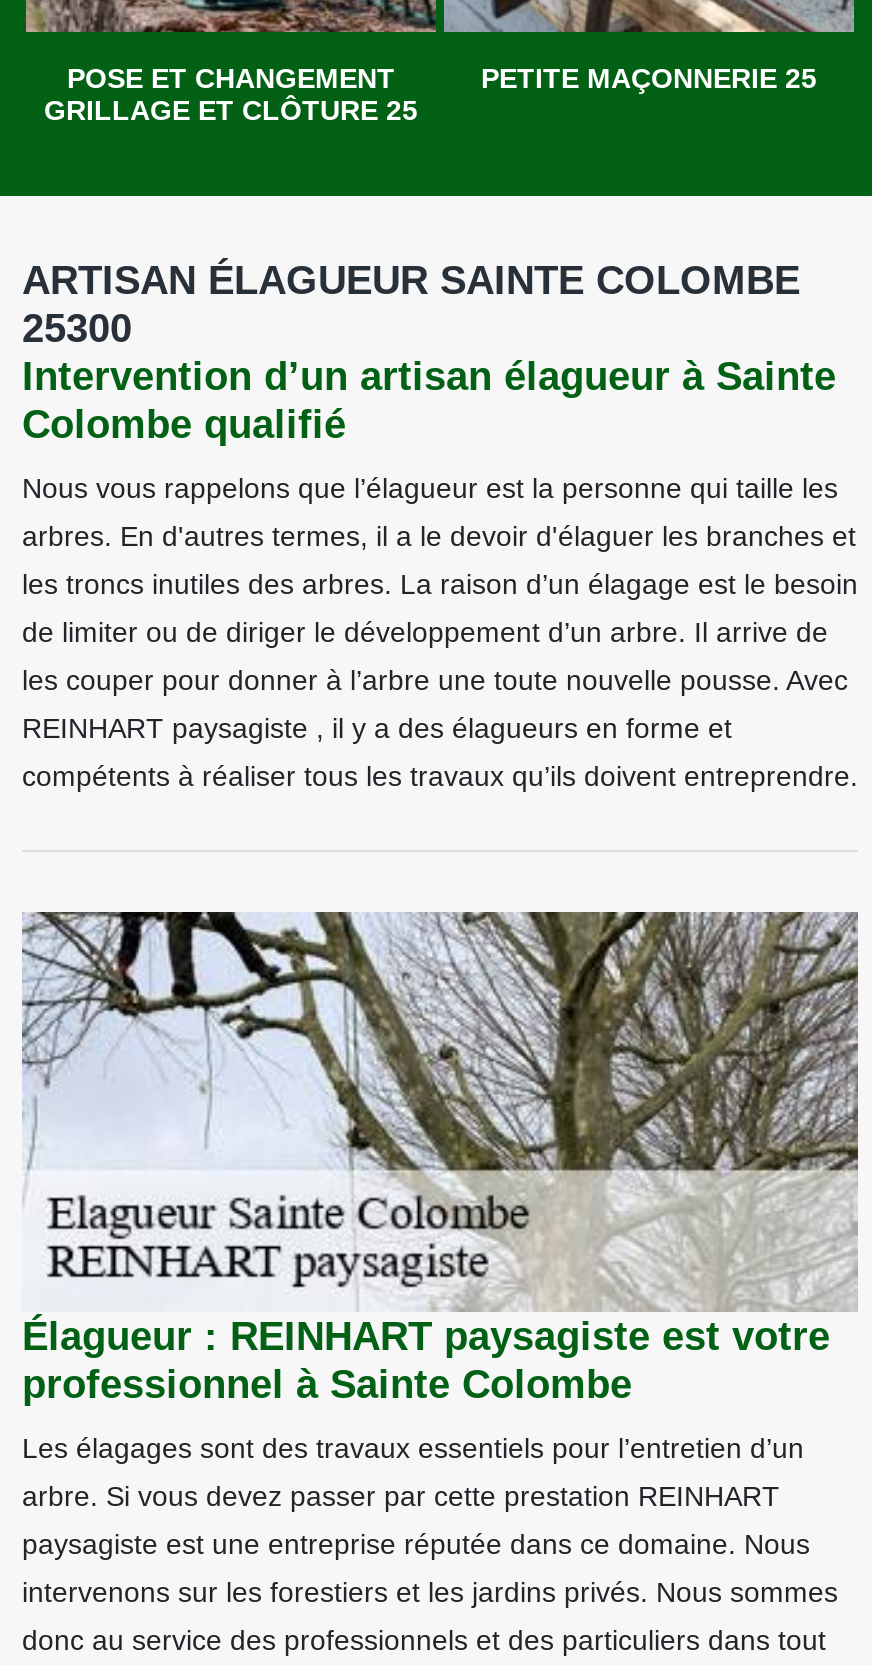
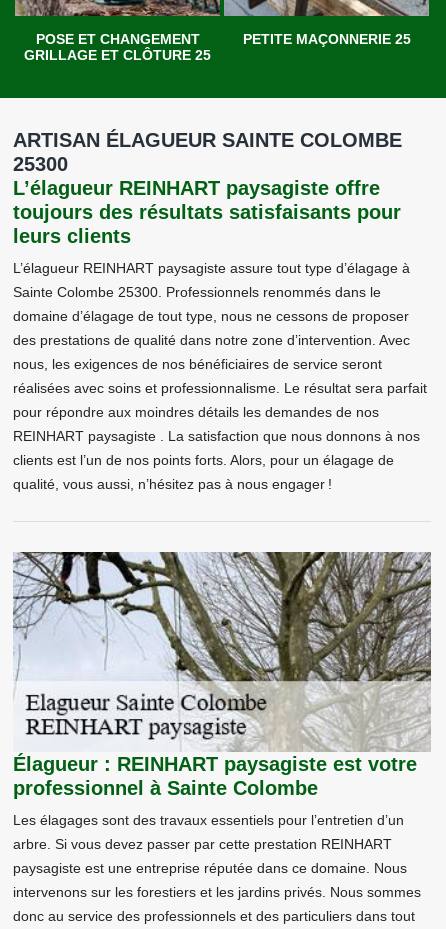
- Intervention d’un artisan élagueur à Sainte
- Colombe qualifié
- Nous vous rappelons que l’élagueur est la personne qui taille les
- arbres. En d'autres termes, il a le devoir d'élaguer les branches et
- les troncs inutiles des arbres. La raison d’un élagage est le besoin
- de limiter ou de diriger le développement d’un arbre. Il arrive de
- les couper pour donner à l’arbre une toute nouvelle pousse. Avec
- REINHART paysagiste , il y a des élagueurs en forme et
- compétents à réaliser tous les travaux qu’ils doivent entreprendre.
+ L’élagueur REINHART paysagiste offre
+ toujours des résultats satisfaisants pour
+ leurs clients
+ L’élagueur REINHART paysagiste assure tout type d’élagage à
+ Sainte Colombe 25300. Professionnels renommés dans le
+ domaine d’élagage de tout type, nous ne cessons de proposer
+ des prestations de qualité dans notre zone d’intervention. Avec
+ nous, les exigences de nos bénéficiaires de service seront
+ réalisées avec soins et professionnalisme. Le résultat sera parfait
+ pour répondre aux moindres détails les demandes de nos
+ REINHART paysagiste . La satisfaction que nous donnons à nos
+ clients est l’un de nos points forts. Alors, pour un élagage de
+ qualité, vous aussi, n’hésitez pas à nous engager !
